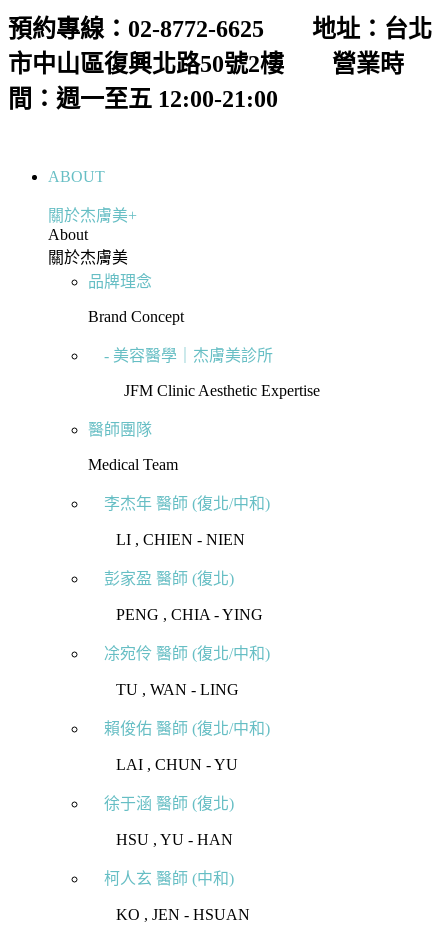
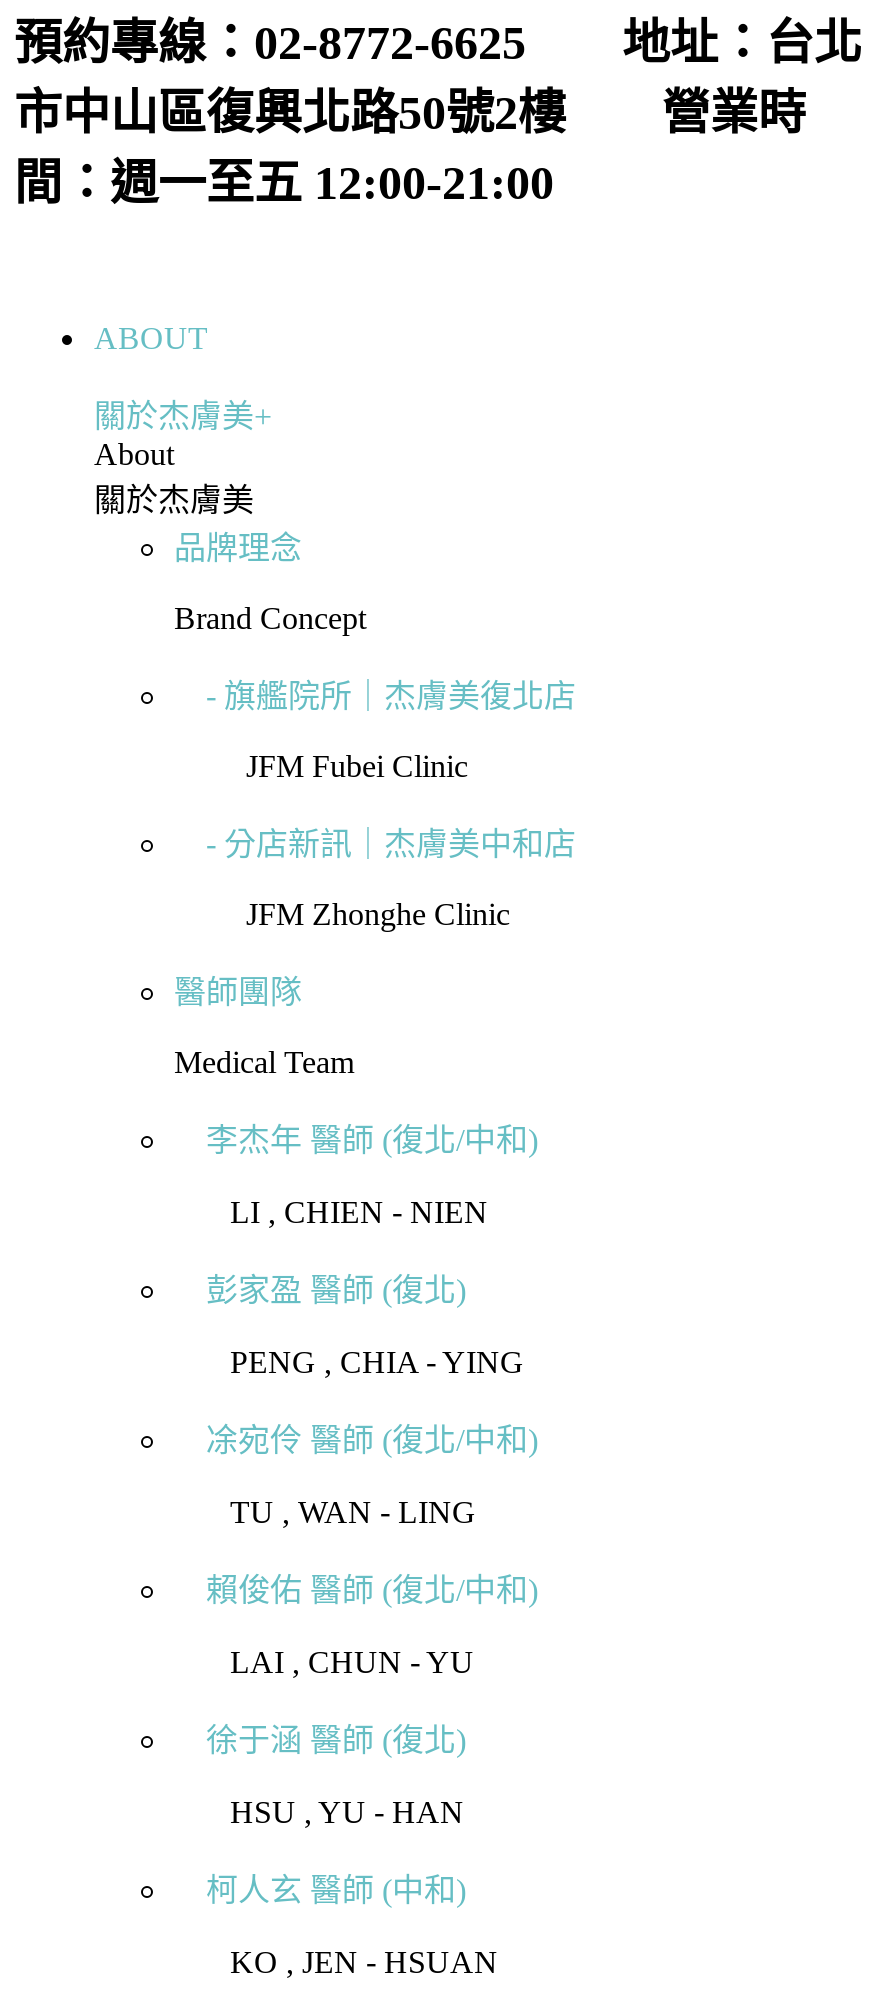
- - 美容醫學｜杰膚美診所
- JFM Clinic Aesthetic Expertise
+ - 旗艦院所｜杰膚美復北店
+ JFM Fubei Clinic
+ - 分店新訊｜杰膚美中和店
+ JFM Zhonghe Clinic
